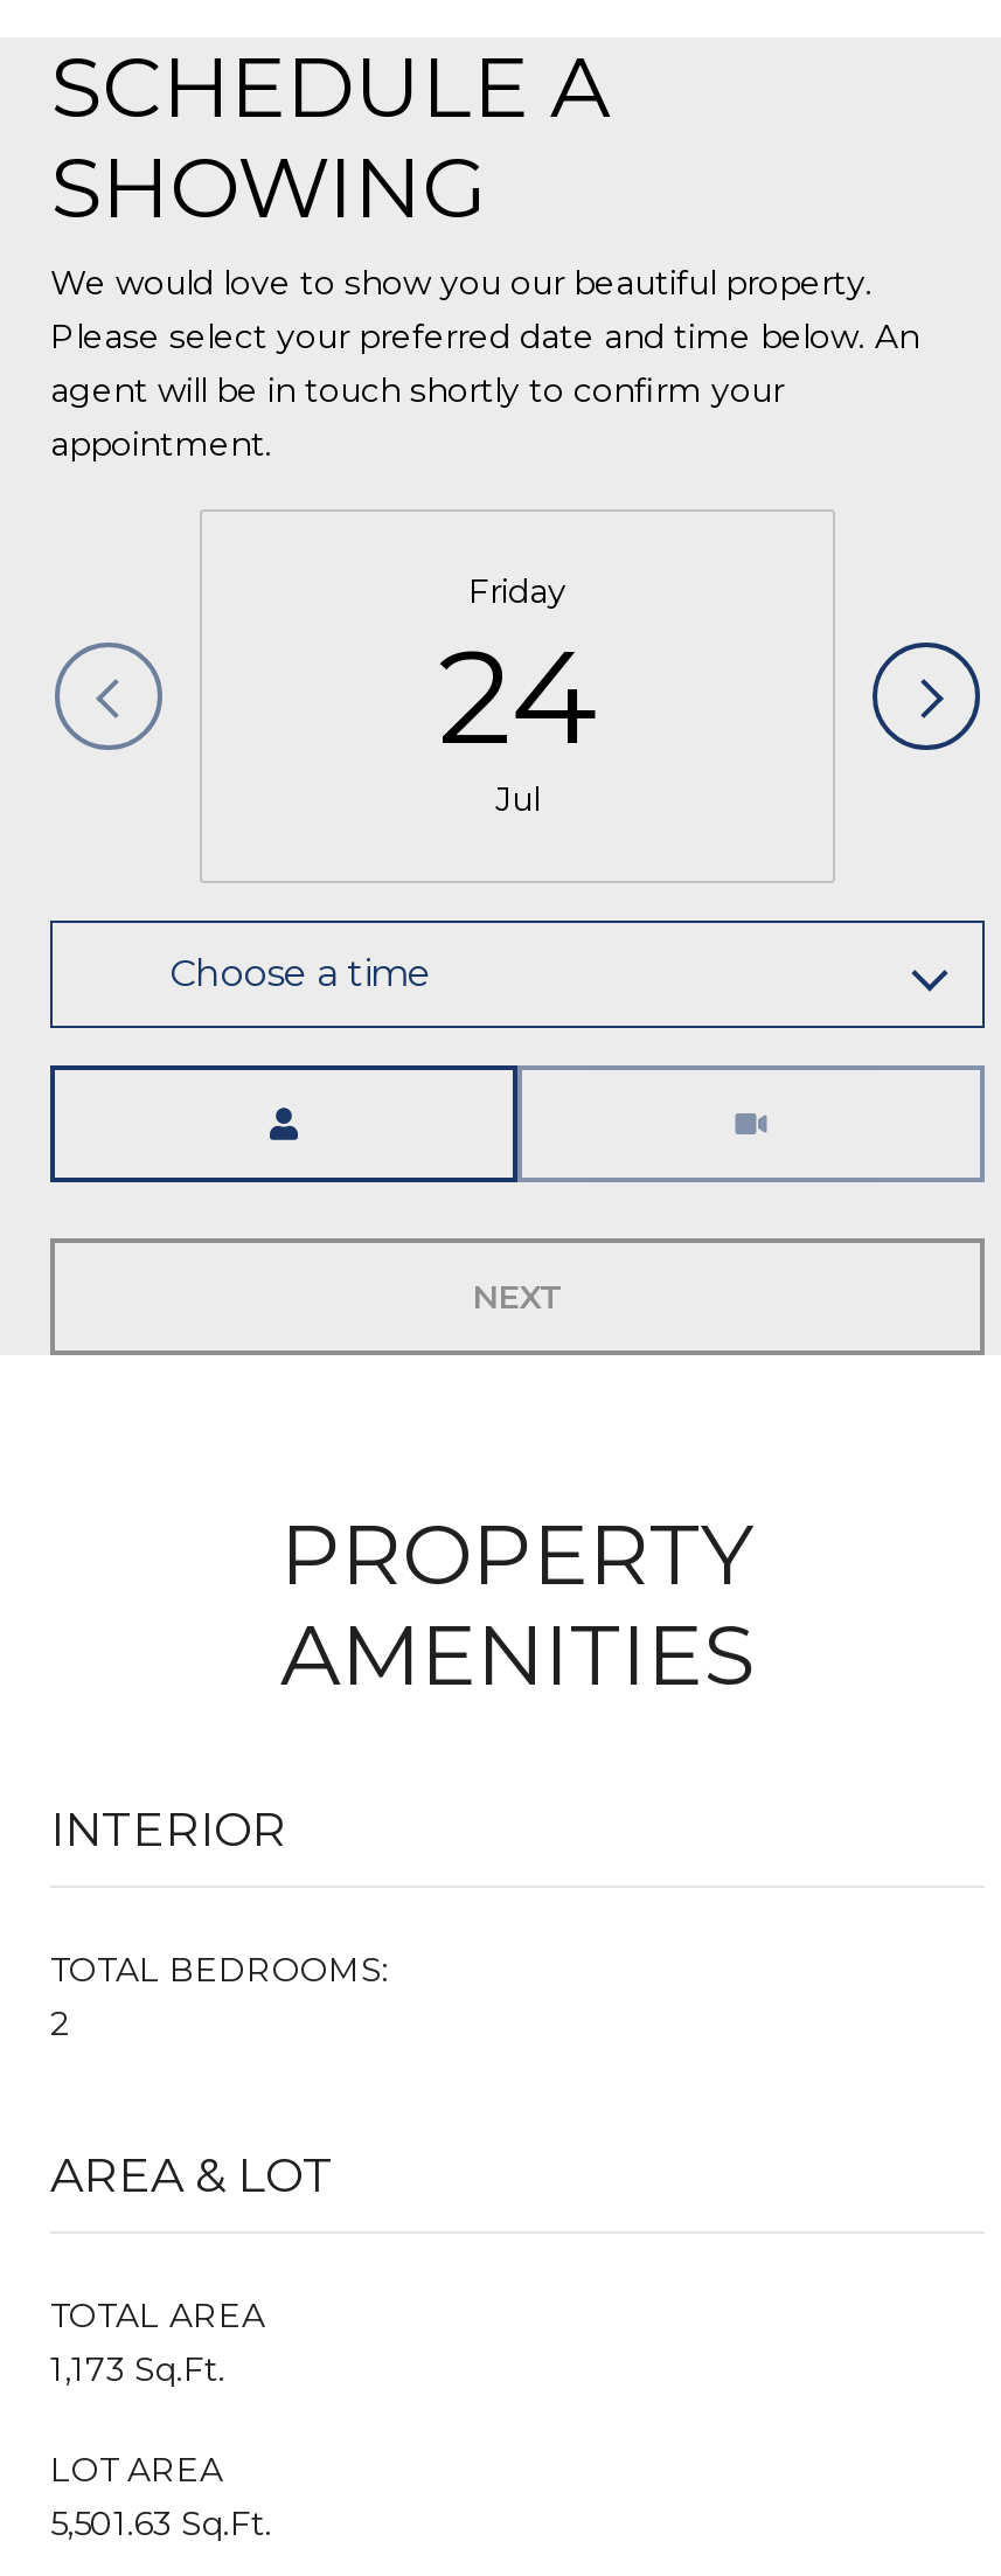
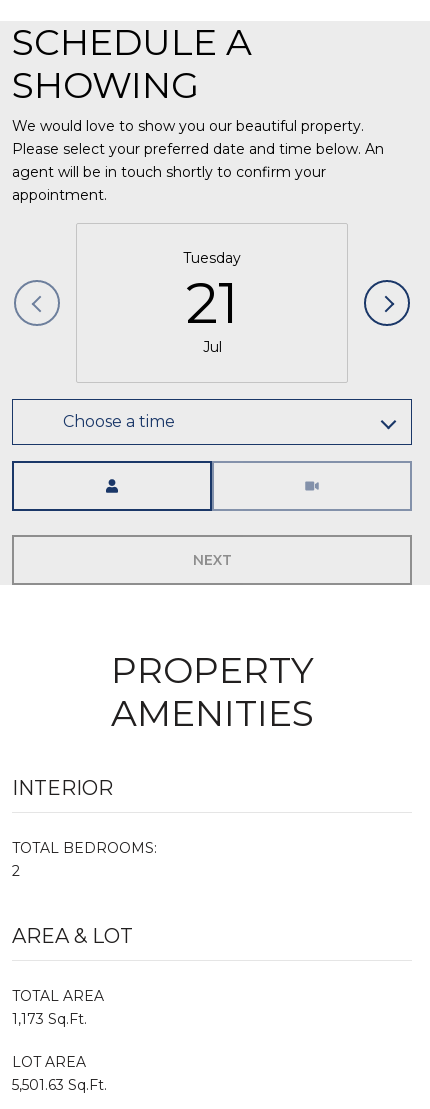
- Friday
- 24
+ Tuesday
+ 21
